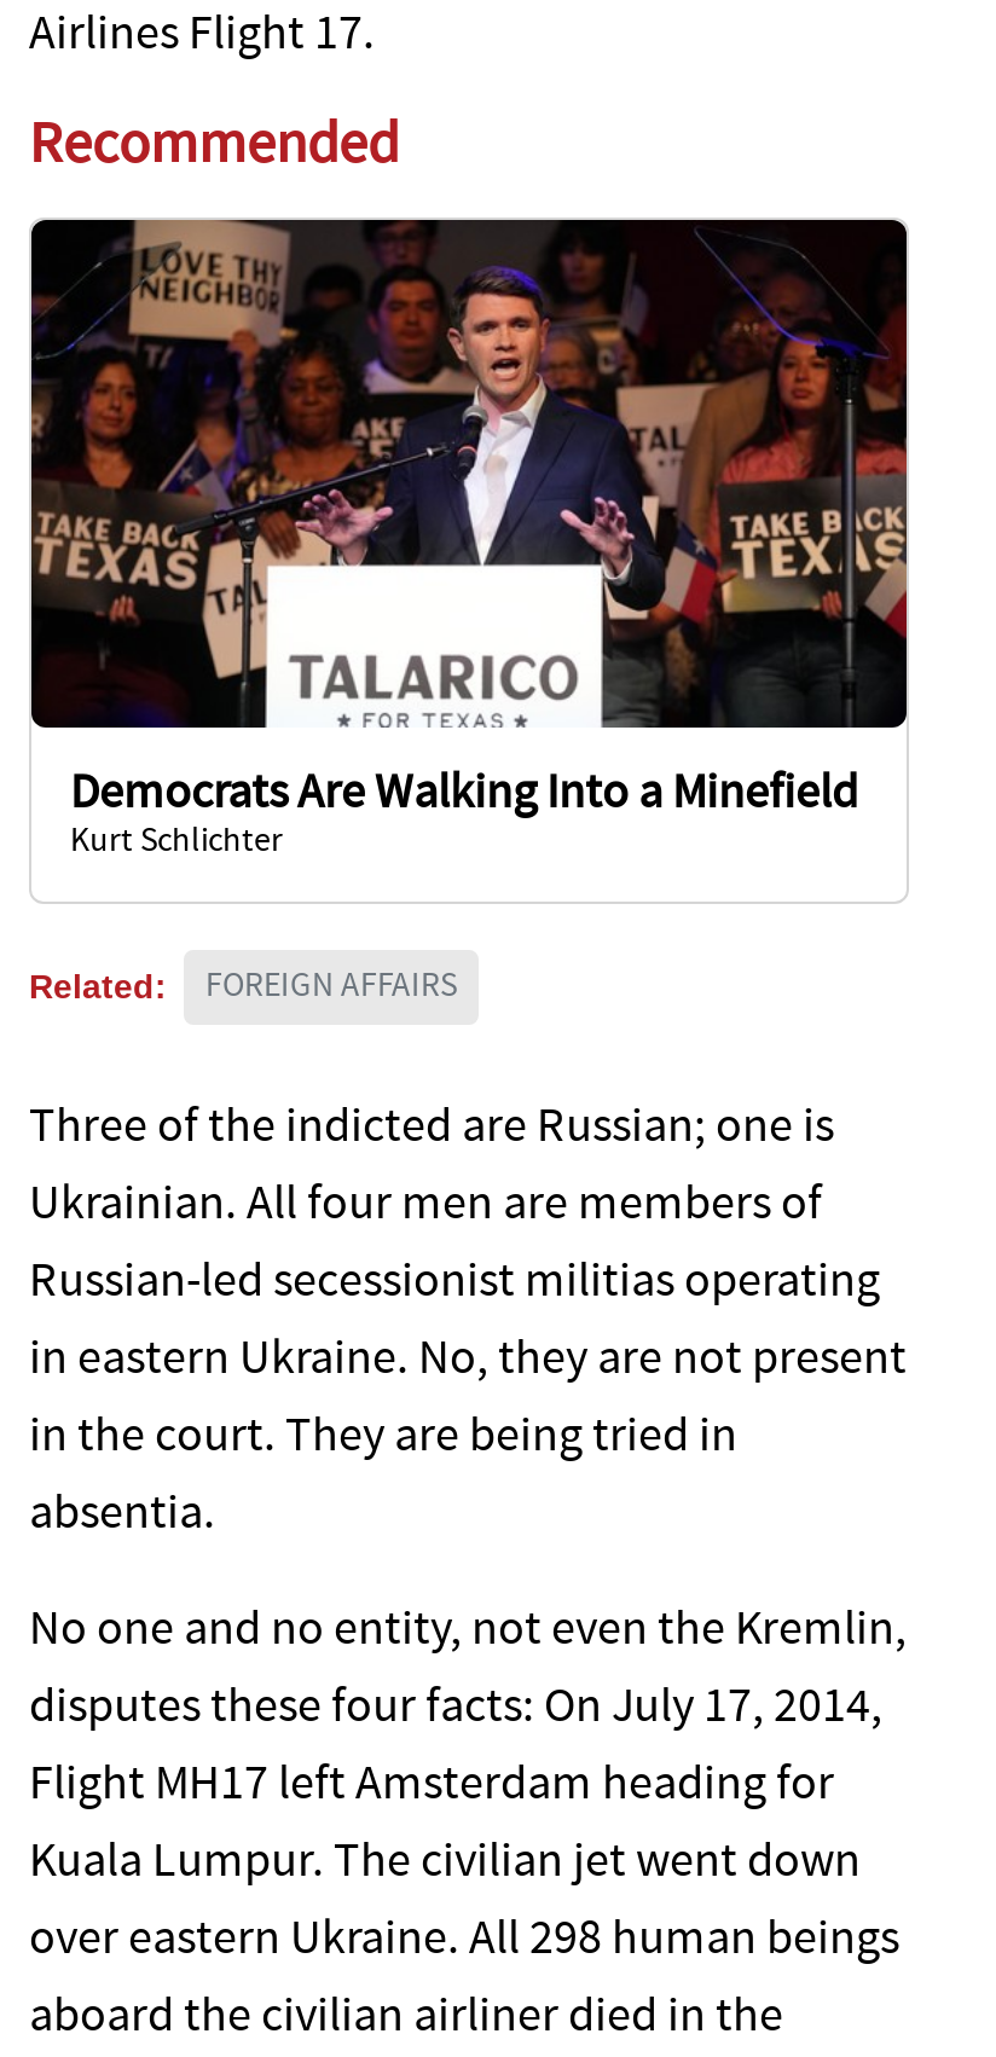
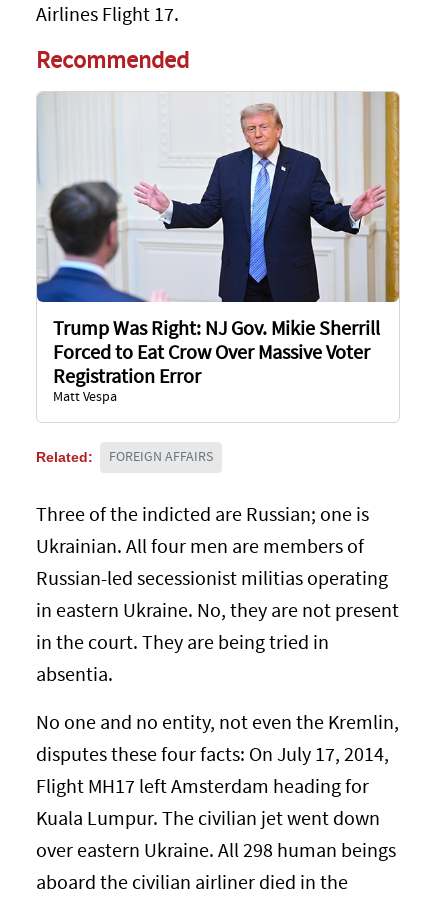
- [image]
- Democrats Are Walking Into a Minefield
- Kurt Schlichter
+ [image]
+ Trump Was Right: NJ Gov. Mikie Sherrill
+ Forced to Eat Crow Over Massive Voter
+ Registration Error
+ Matt Vespa
